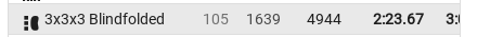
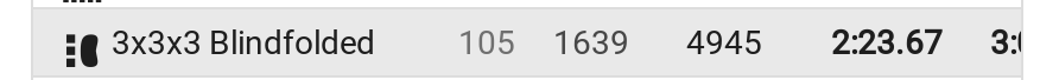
- 4944
+ 4945
